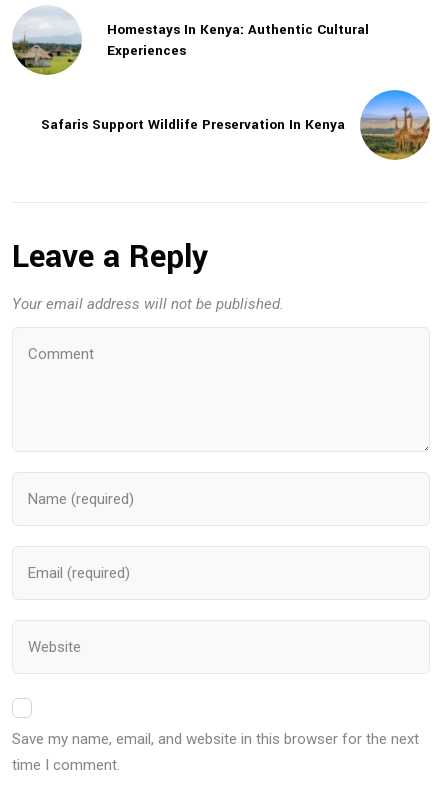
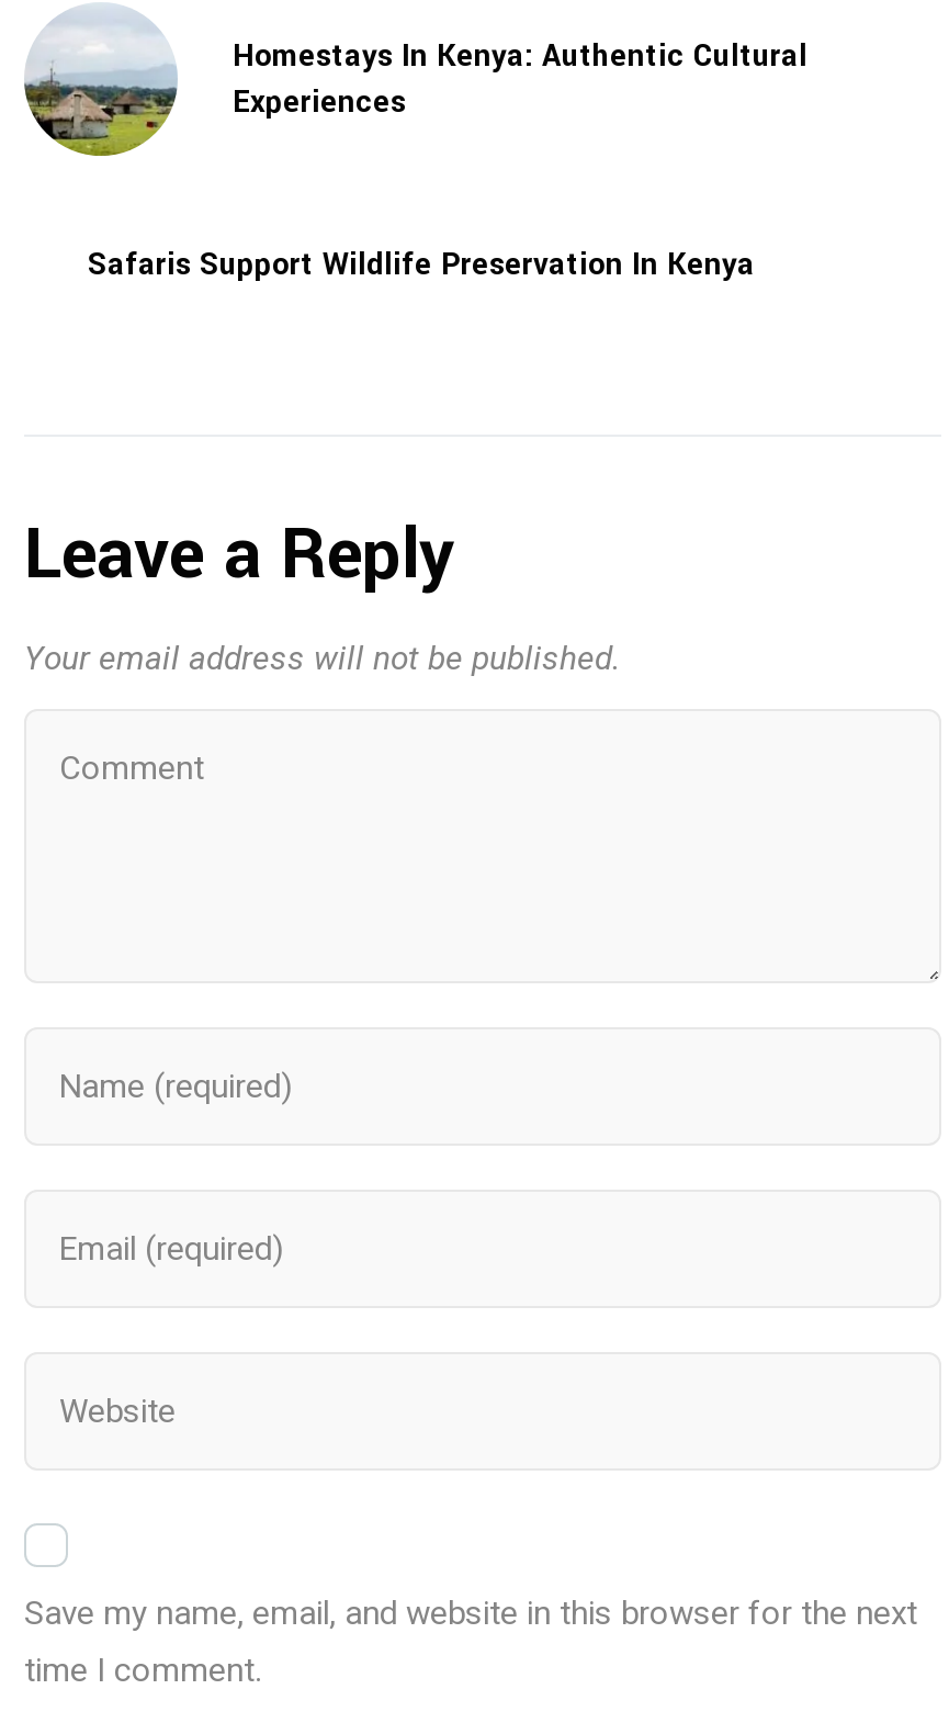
- [image]
